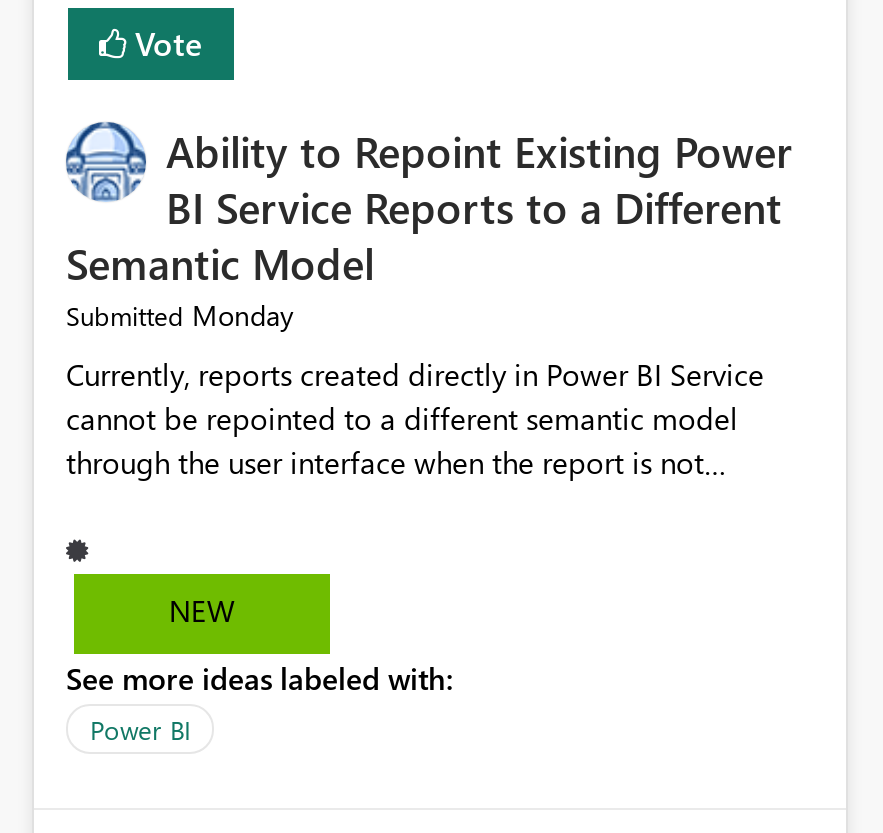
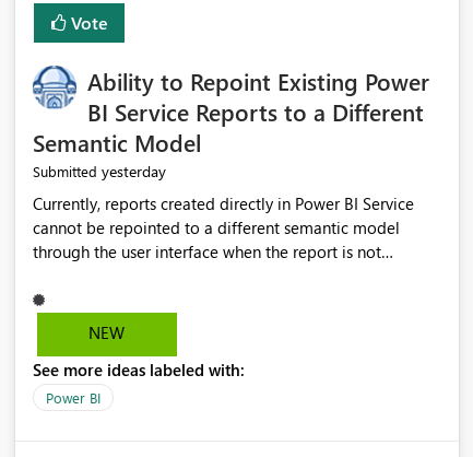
- Submitted Monday
+ Submitted yesterday
